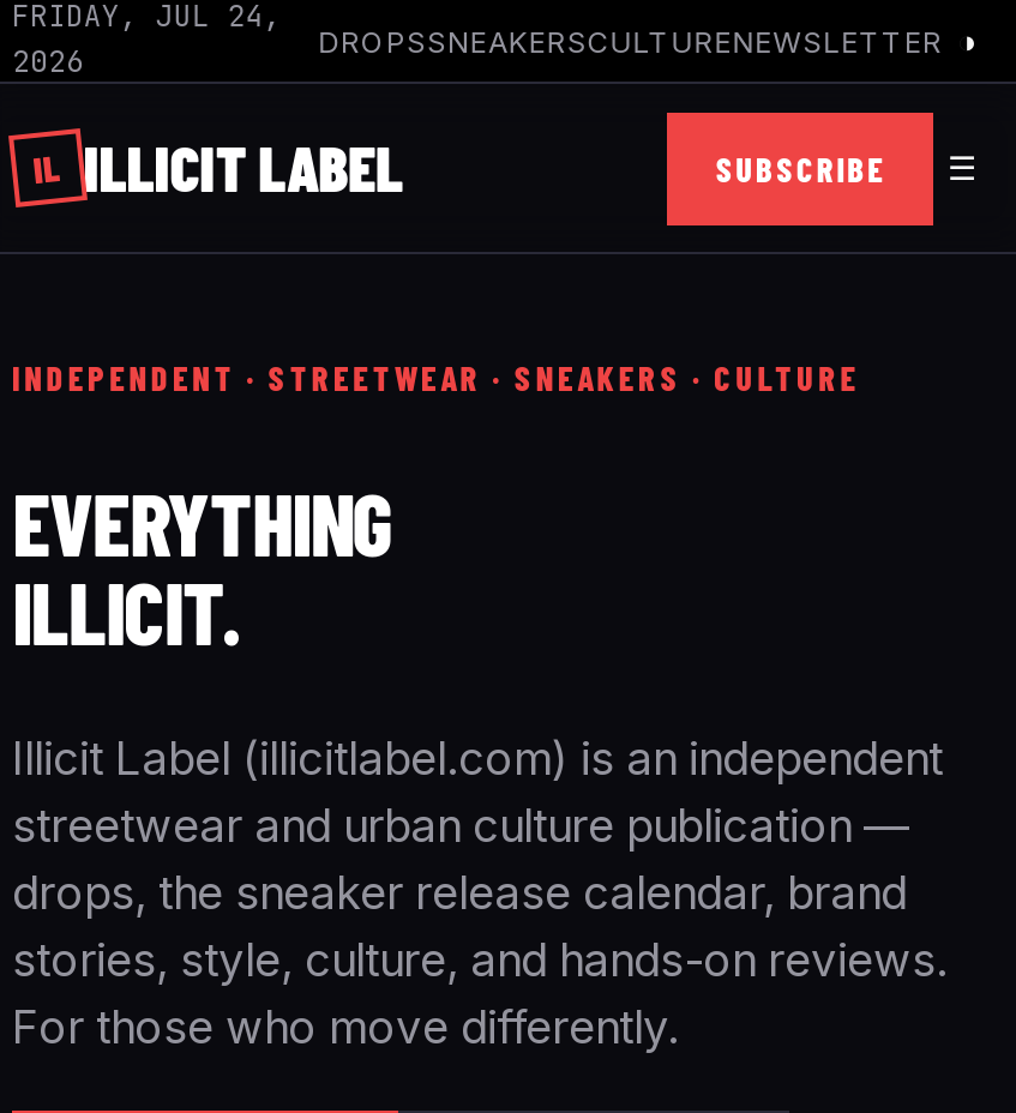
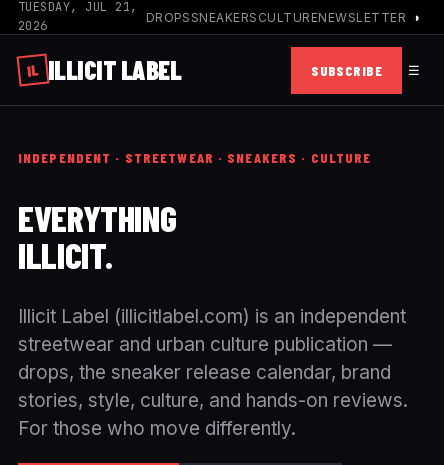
- FRIDAY, JUL 24,
+ TUESDAY, JUL 21,
